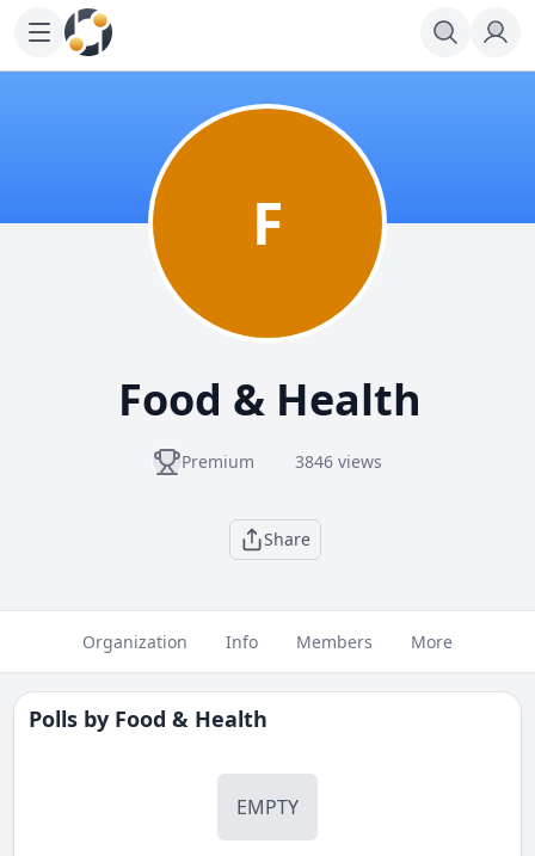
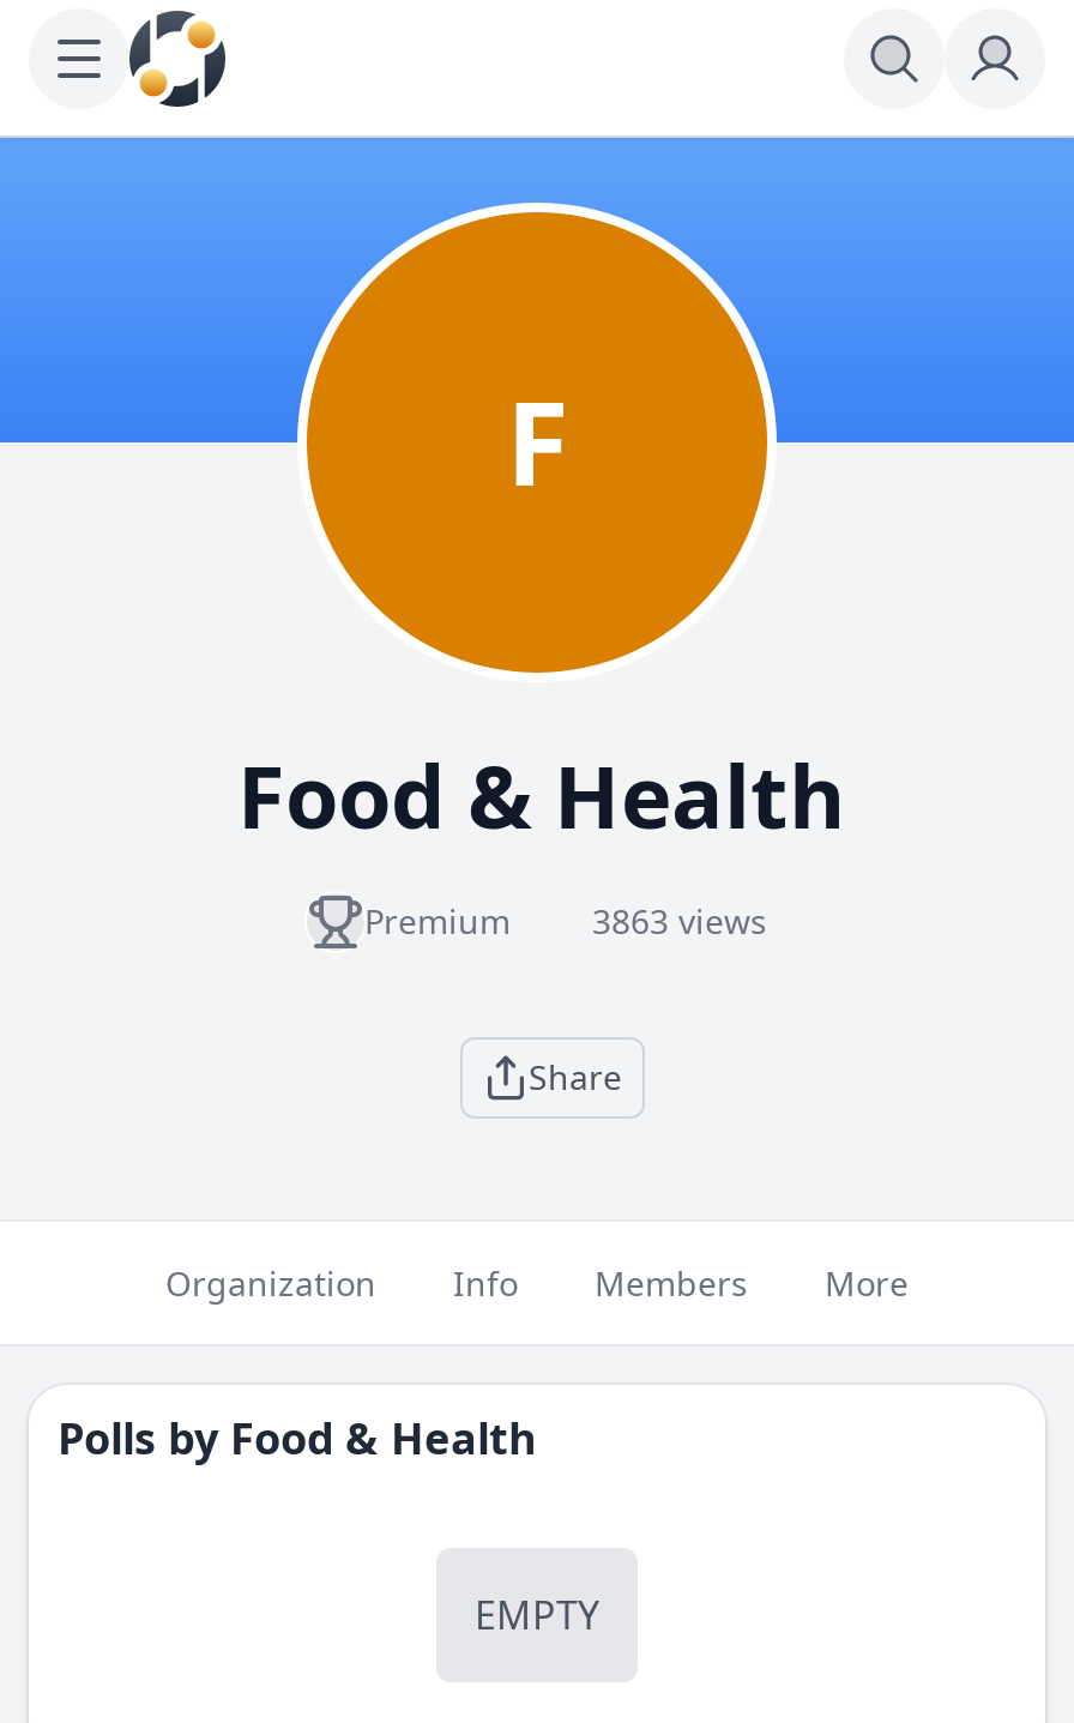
- Premium 3846 views
+ Premium 3863 views
